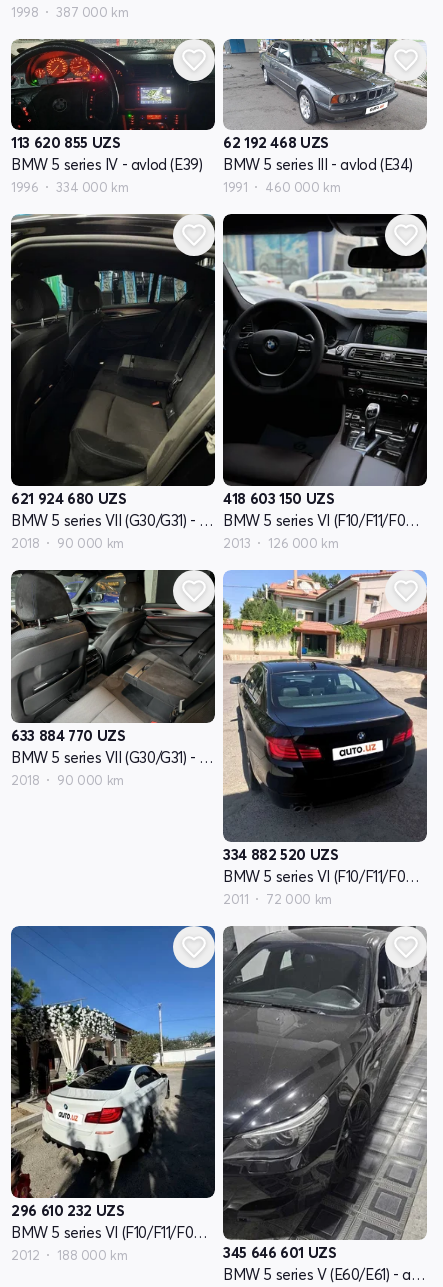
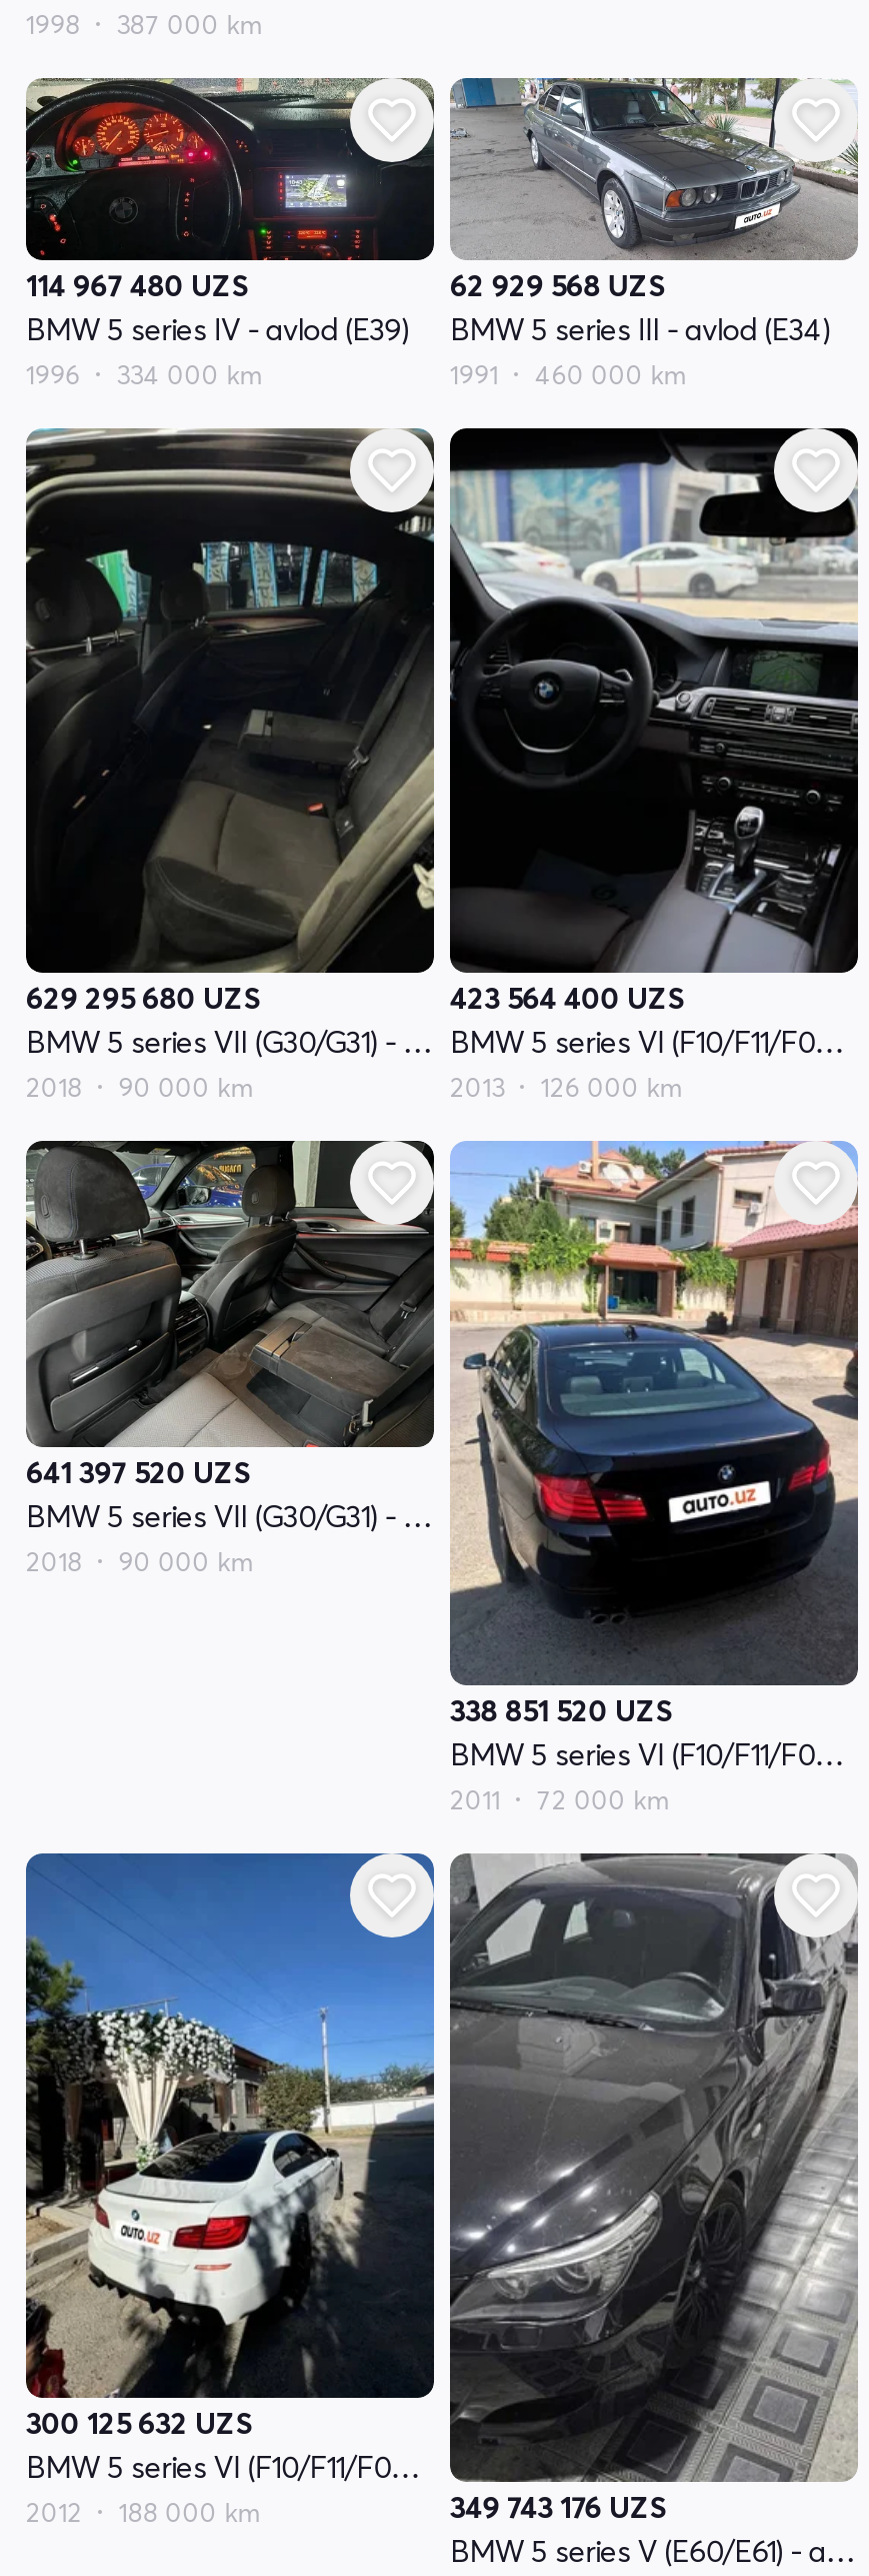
- 113 620 855 UZS
+ 114 967 480 UZS

- 62 192 468 UZS
+ 62 929 568 UZS

- 621 924 680 UZS
+ 629 295 680 UZS

- 418 603 150 UZS
+ 423 564 400 UZS

- 633 884 770 UZS
+ 641 397 520 UZS

- 334 882 520 UZS
+ 338 851 520 UZS

- 296 610 232 UZS
+ 300 125 632 UZS

- 345 646 601 UZS
+ 349 743 176 UZS
